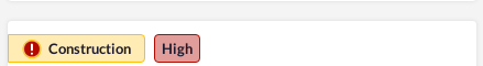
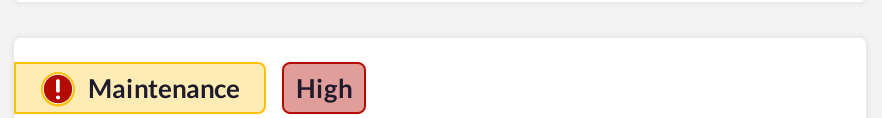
- Construction
+ Maintenance
